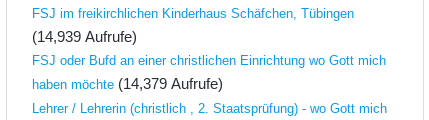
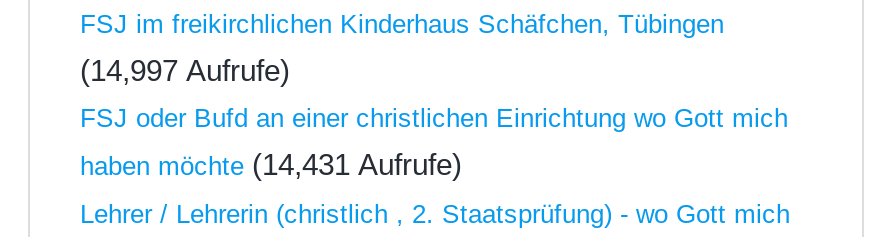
- (14,939 Aufrufe)
+ (14,997 Aufrufe)

- haben möchte (14,379 Aufrufe)
+ haben möchte (14,431 Aufrufe)
